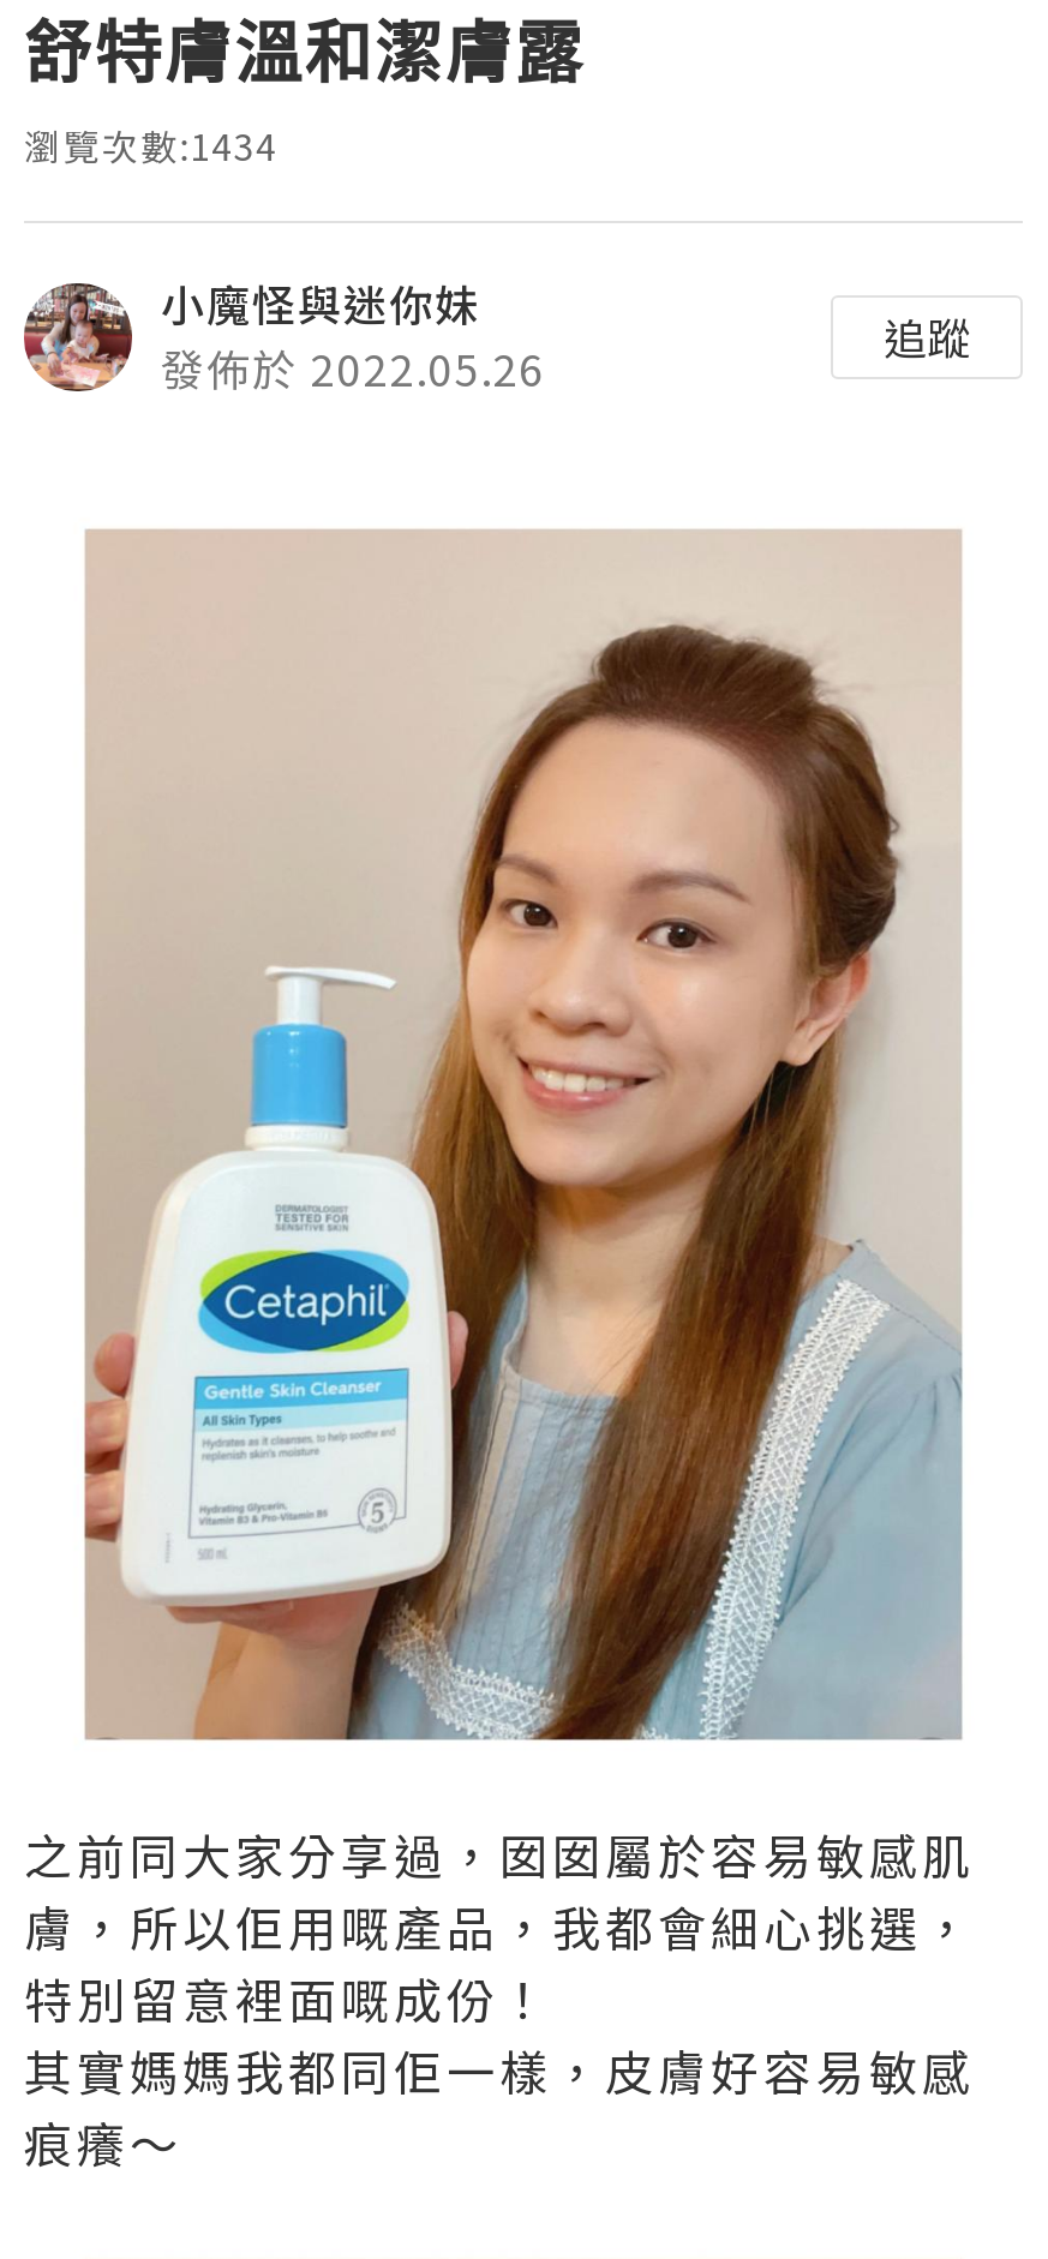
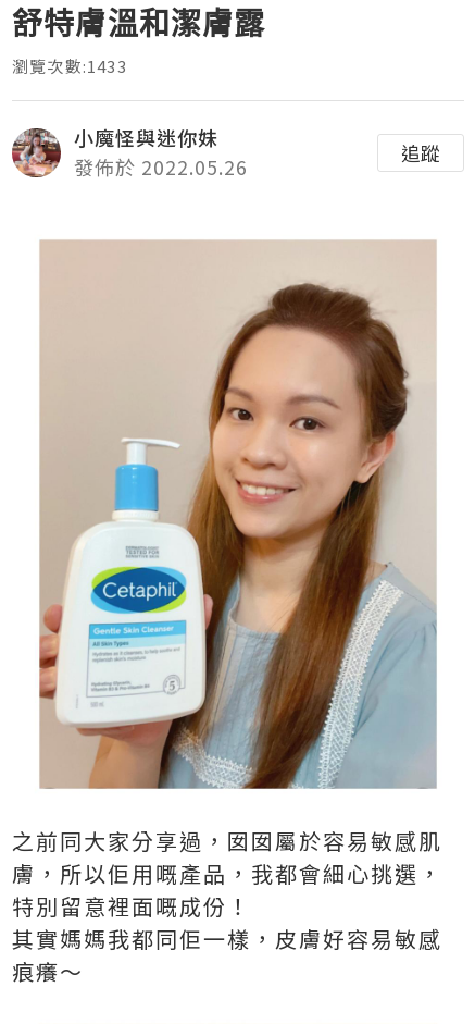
- 瀏覽次數:1434
+ 瀏覽次數:1433
